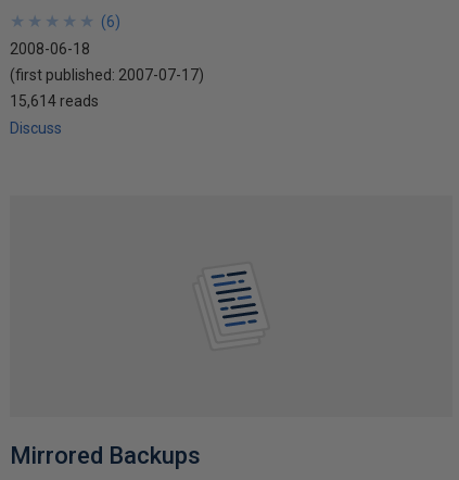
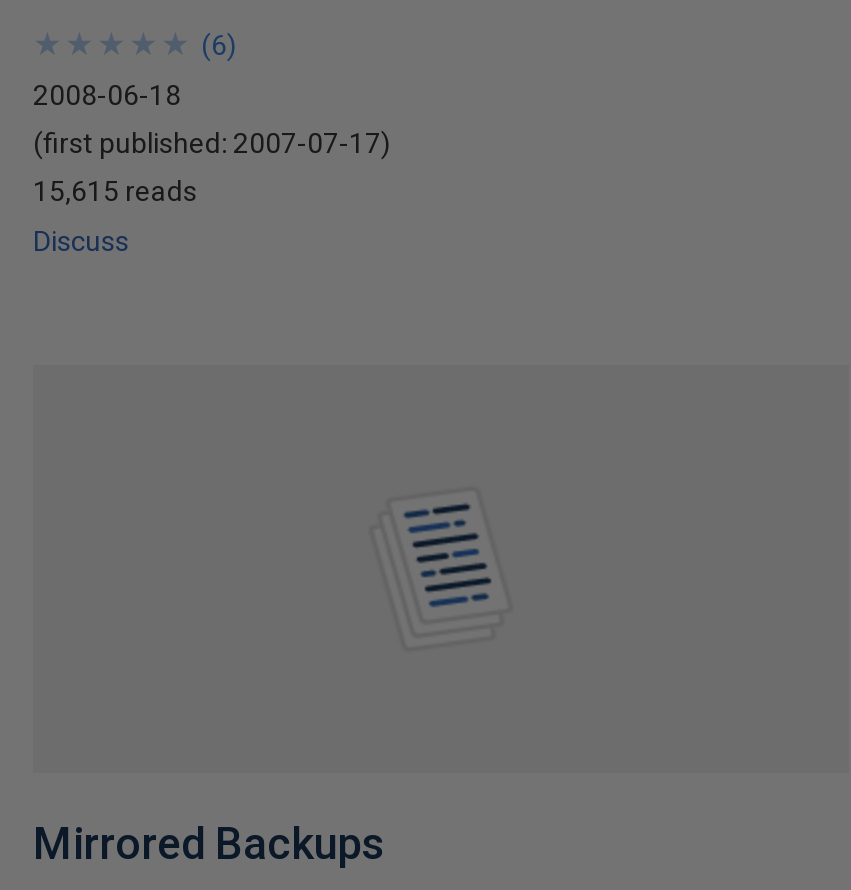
- 15,614 reads
+ 15,615 reads
